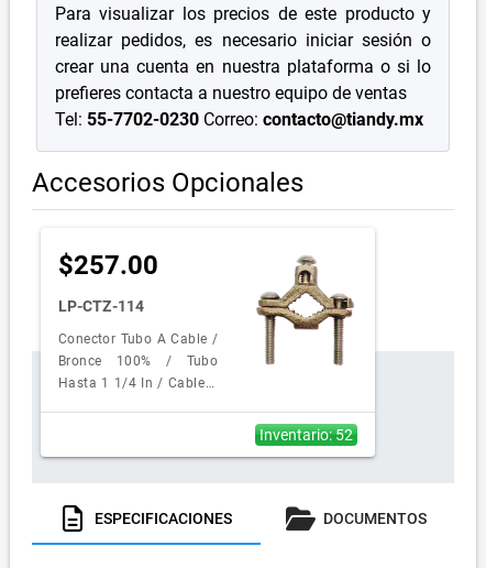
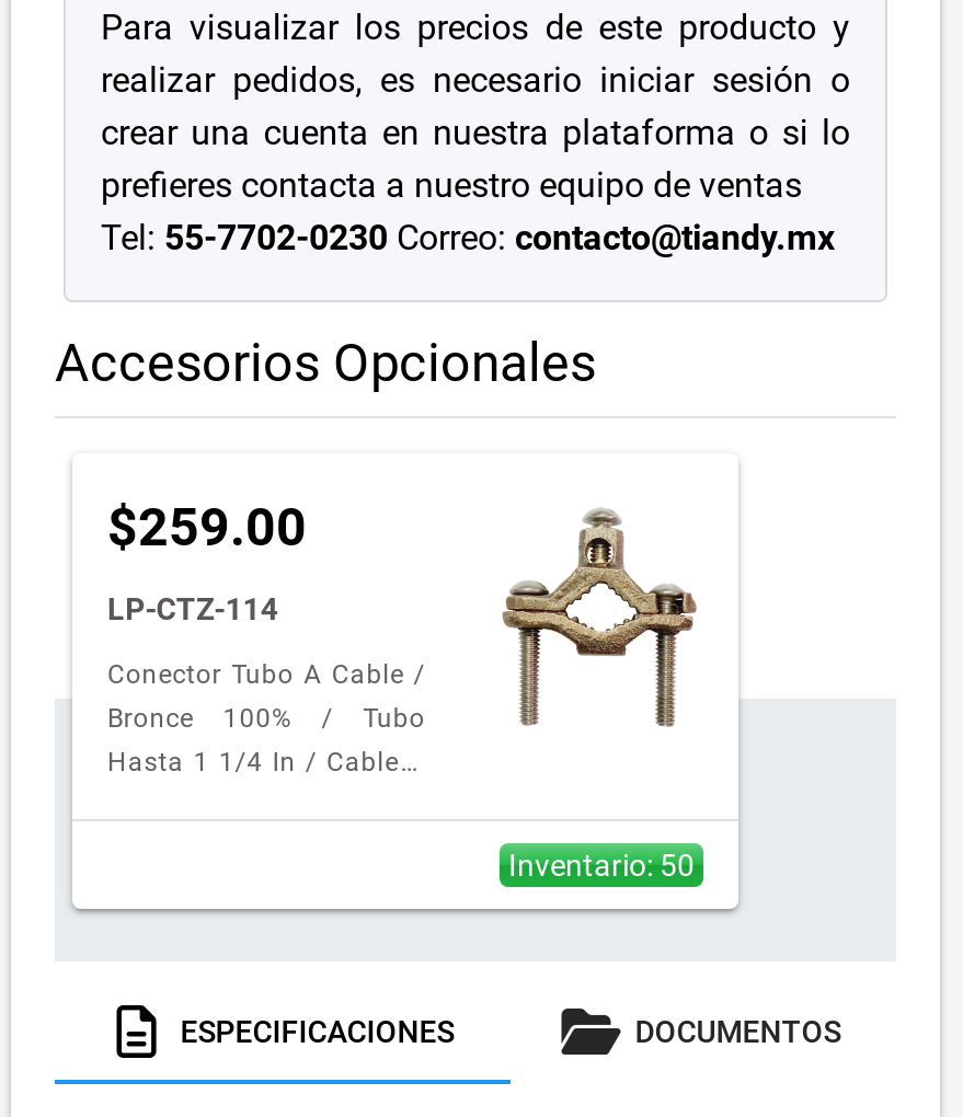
- $257.00
+ $259.00

- Inventario: 52
+ Inventario: 50
